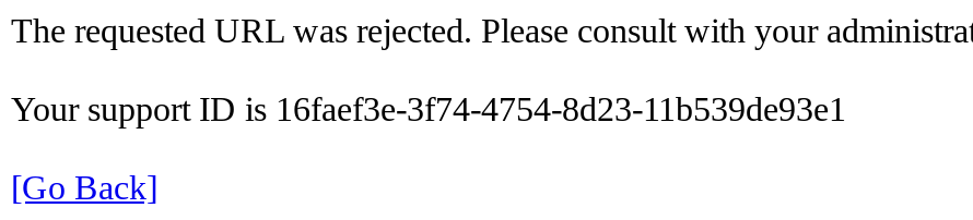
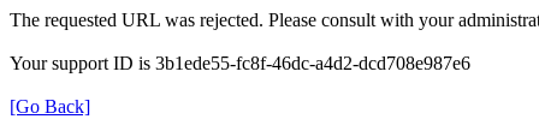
- Your support ID is 16faef3e-3f74-4754-8d23-11b539de93e1
+ Your support ID is 3b1ede55-fc8f-46dc-a4d2-dcd708e987e6
